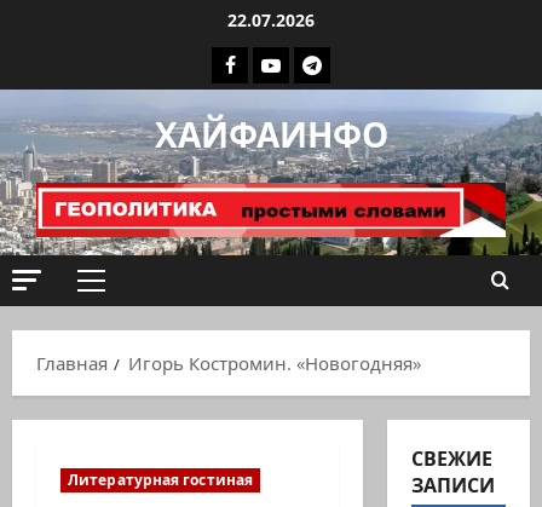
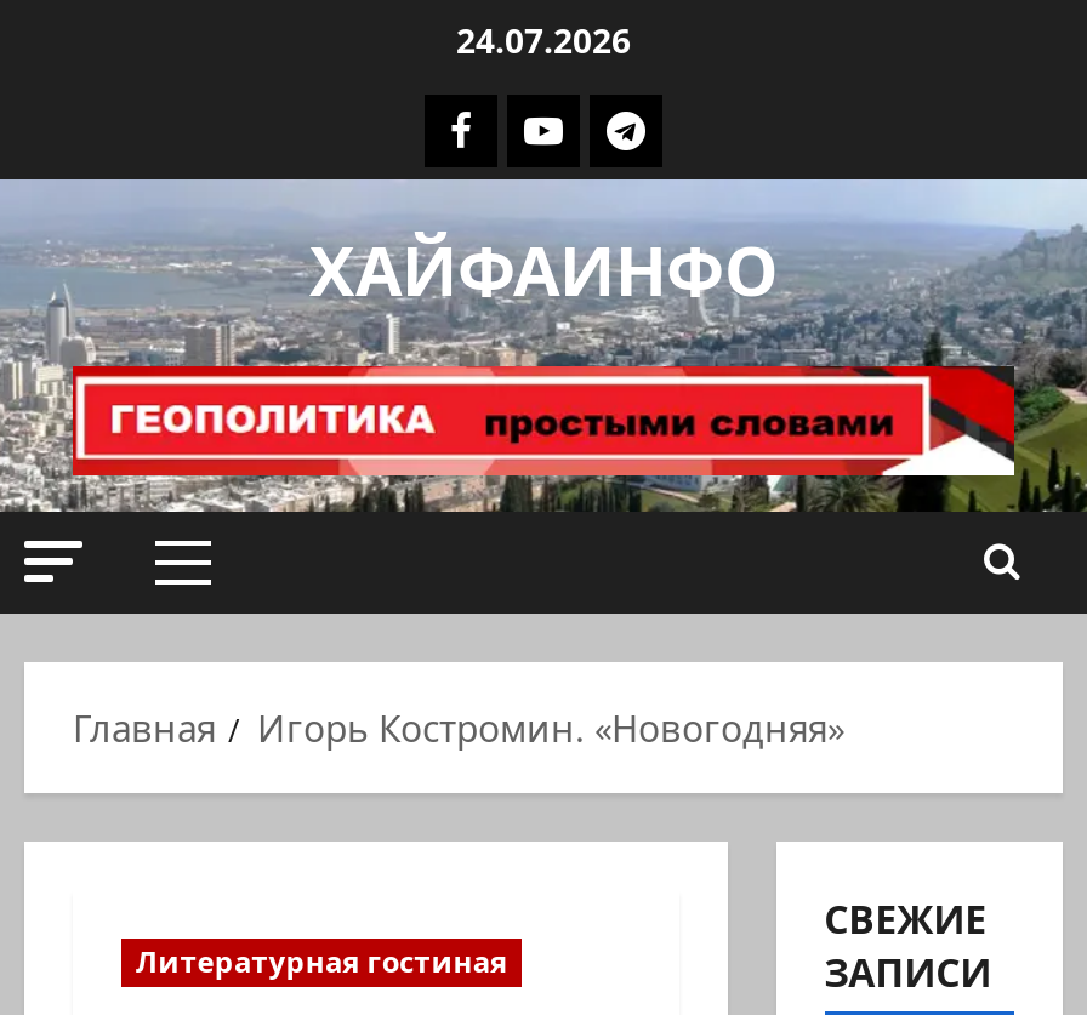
- 22.07.2026
+ 24.07.2026
